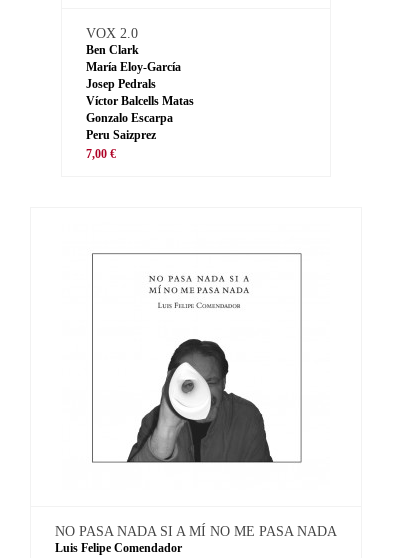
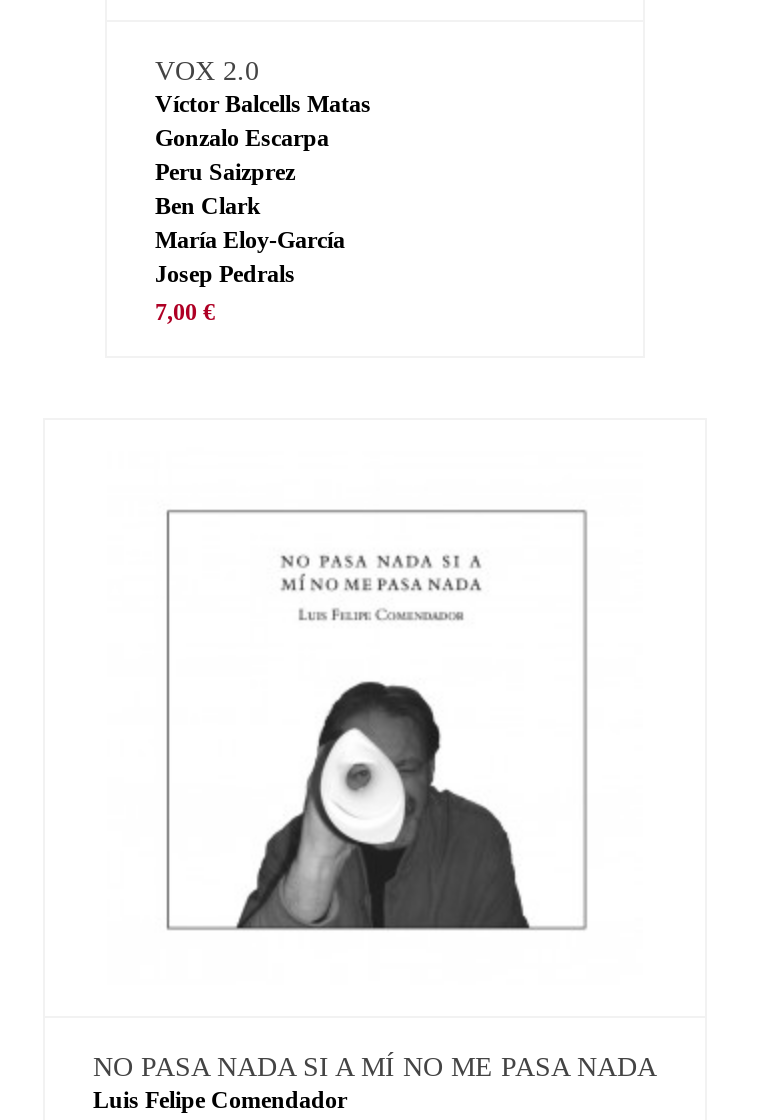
moved down: Ben Clark | María Eloy-García | Josep Pedrals

moved up: Víctor Balcells Matas | Gonzalo Escarpa | Peru Saizprez
